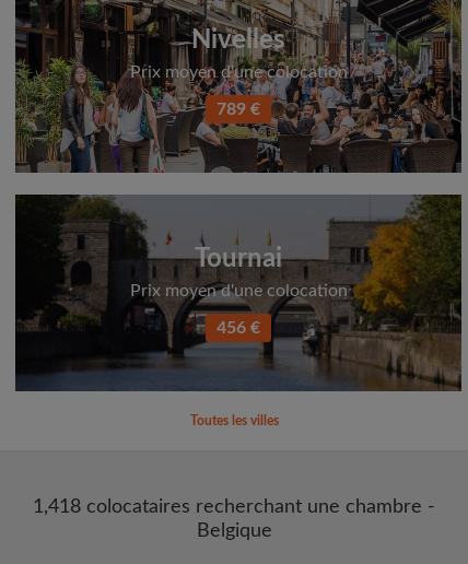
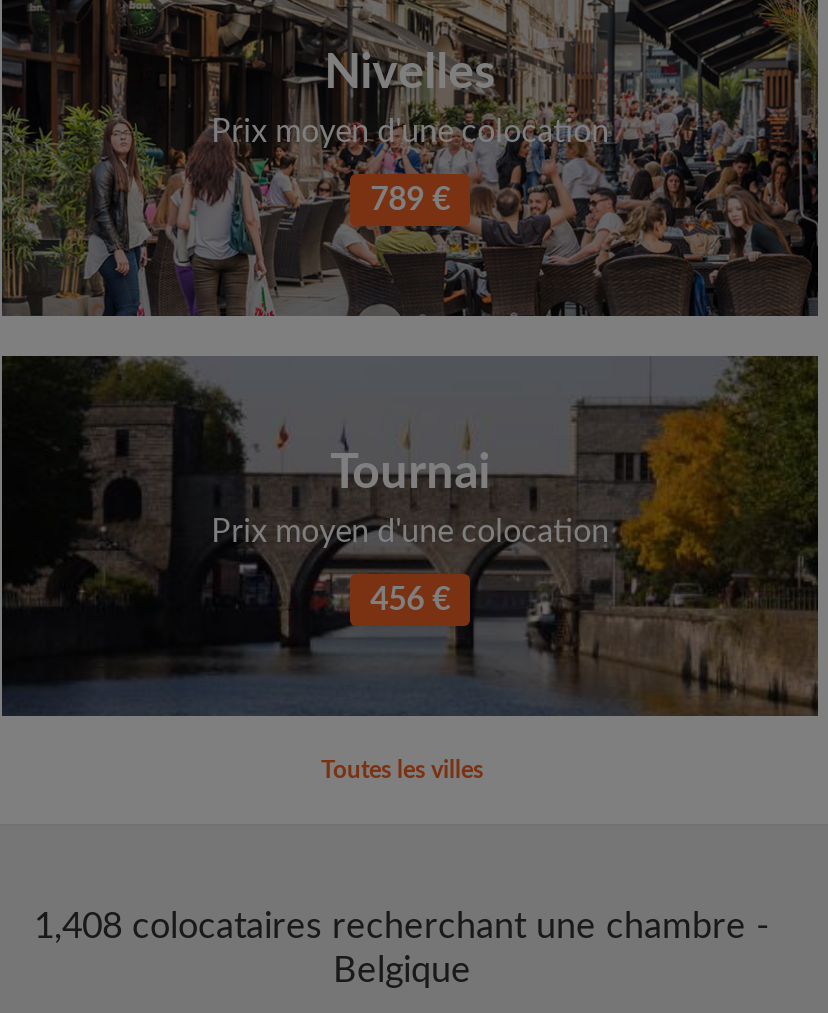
- 1,418 colocataires recherchant une chambre -
+ 1,408 colocataires recherchant une chambre -
